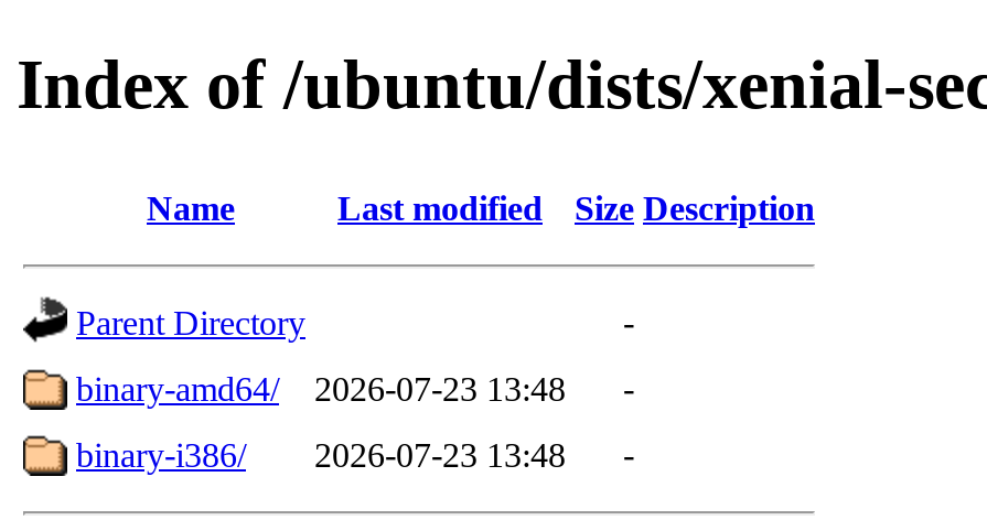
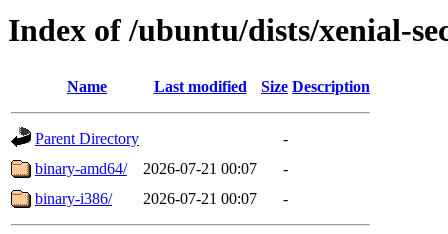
- 2026-07-23 13:48
+ 2026-07-21 00:07

- 2026-07-23 13:48
+ 2026-07-21 00:07
